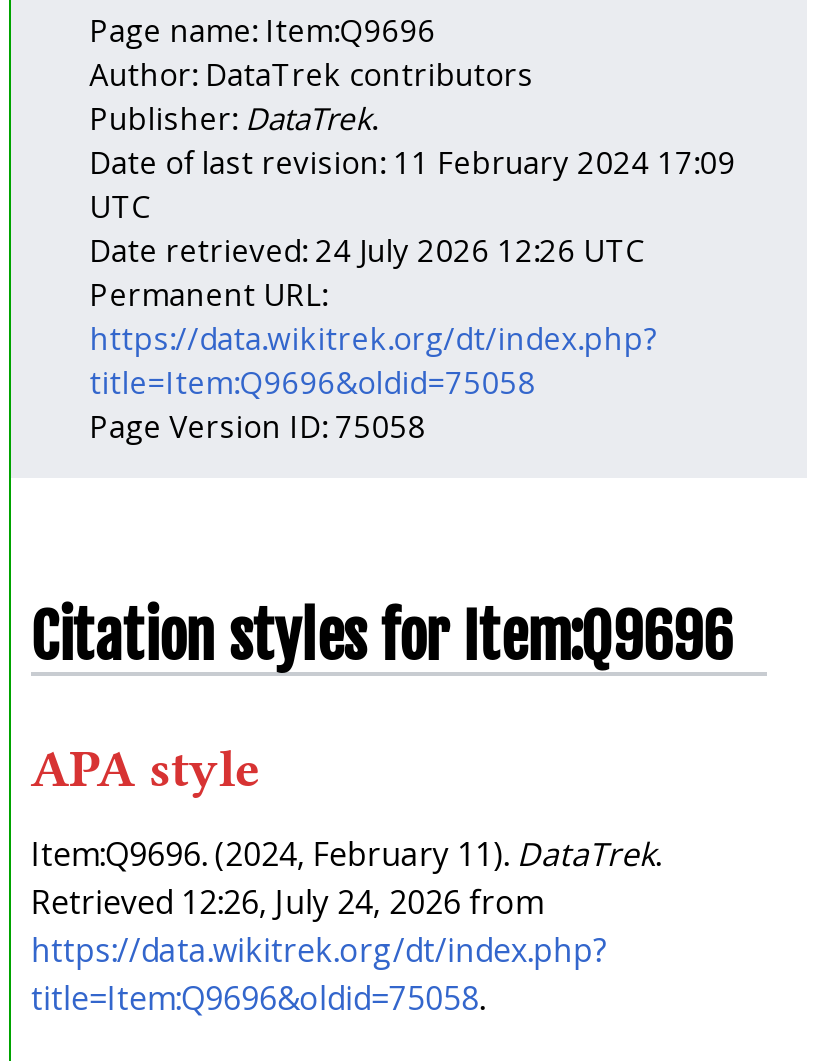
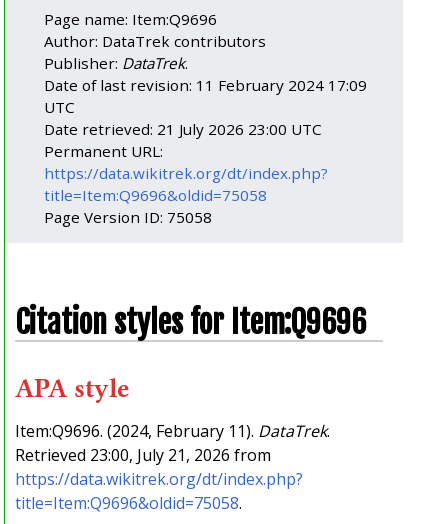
- Date retrieved: 24 July 2026 12:26 UTC
+ Date retrieved: 21 July 2026 23:00 UTC

- Retrieved 12:26, July 24, 2026 from
+ Retrieved 23:00, July 21, 2026 from
